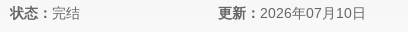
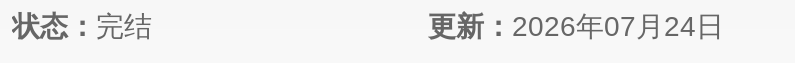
- 更新：2026年07月10日
+ 更新：2026年07月24日
